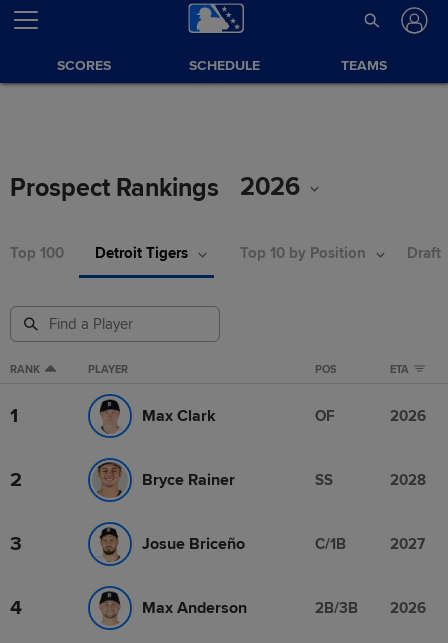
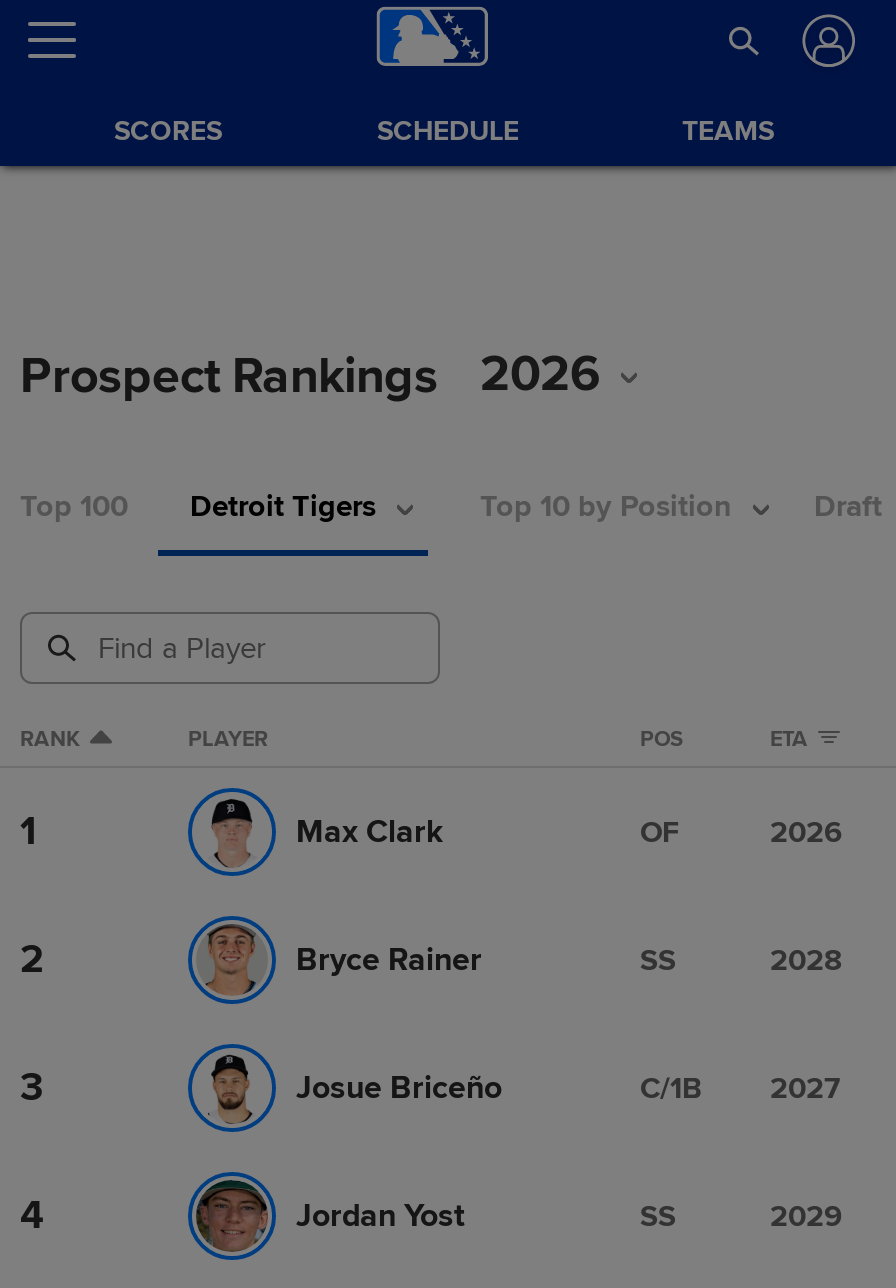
- [image]
+ [image]

- [image]
+ [image]

- [image]
+ [image]

- [image]
- Max Anderson
- 2B/3B
- 2026
+ [image]
+ Jordan Yost
+ SS
+ 2029
